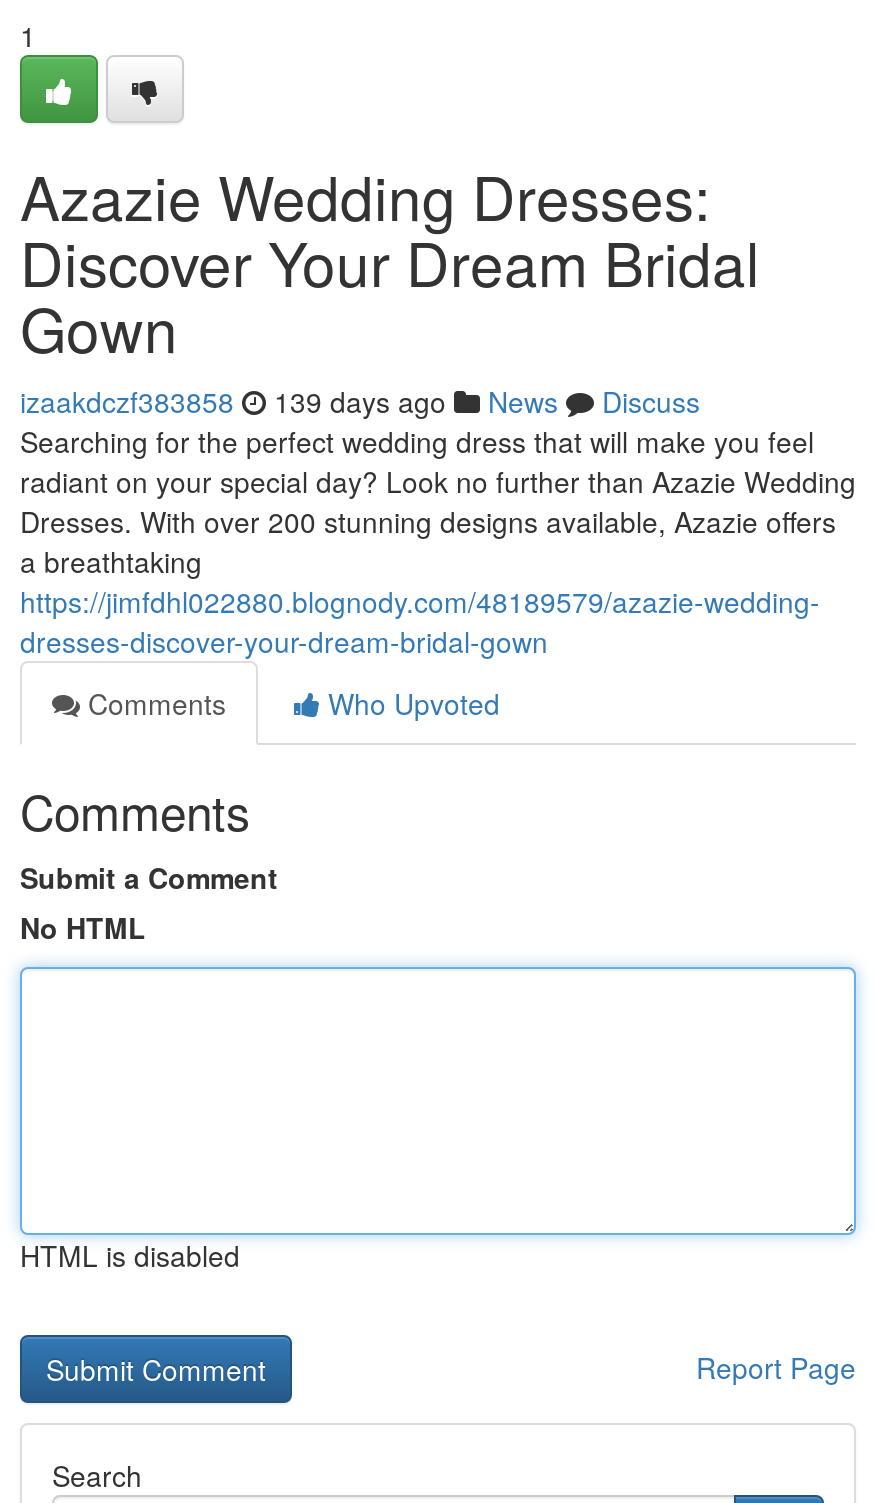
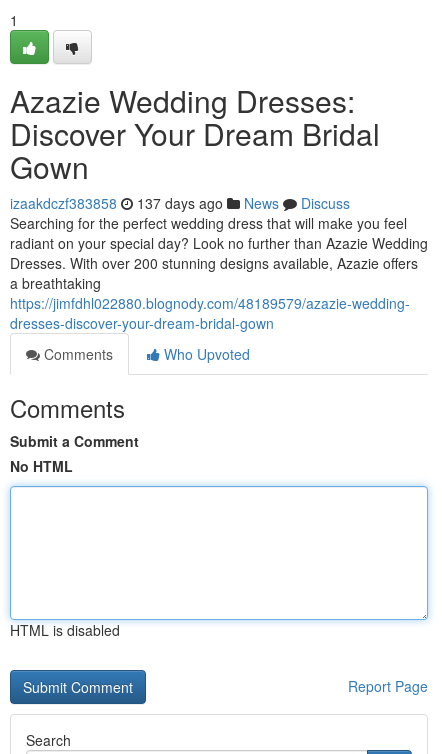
- izaakdczf383858 139 days ago News Discuss
+ izaakdczf383858 137 days ago News Discuss
